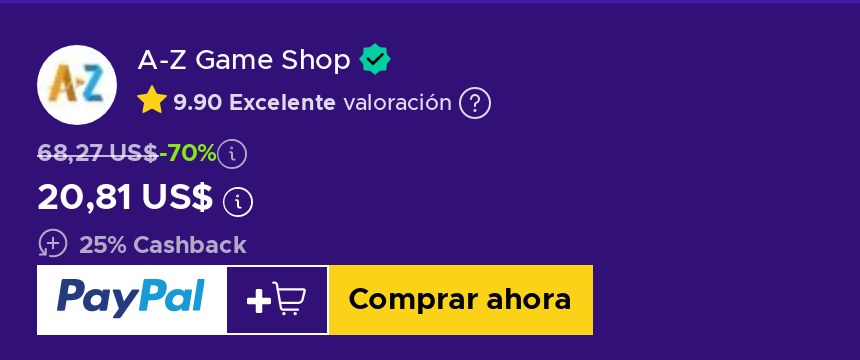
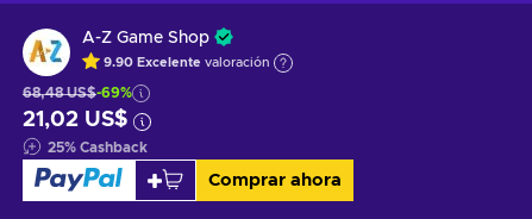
- 68,27 US$-70%
- 20,81 US$
+ 68,48 US$-69%
+ 21,02 US$
